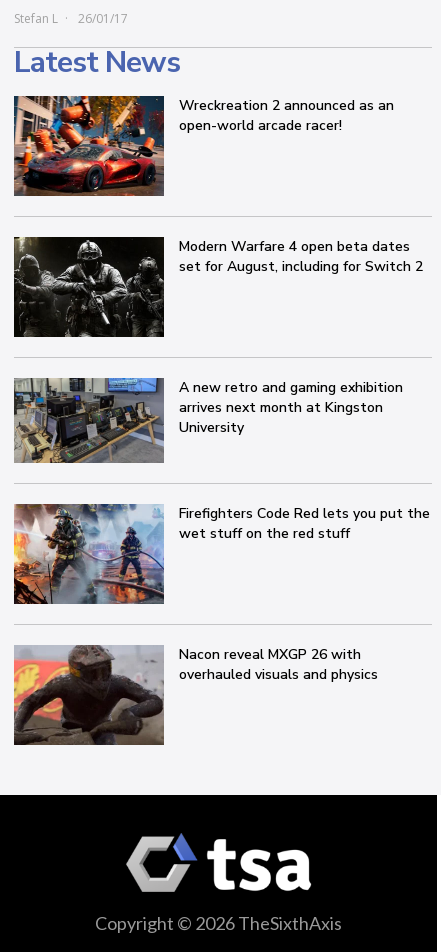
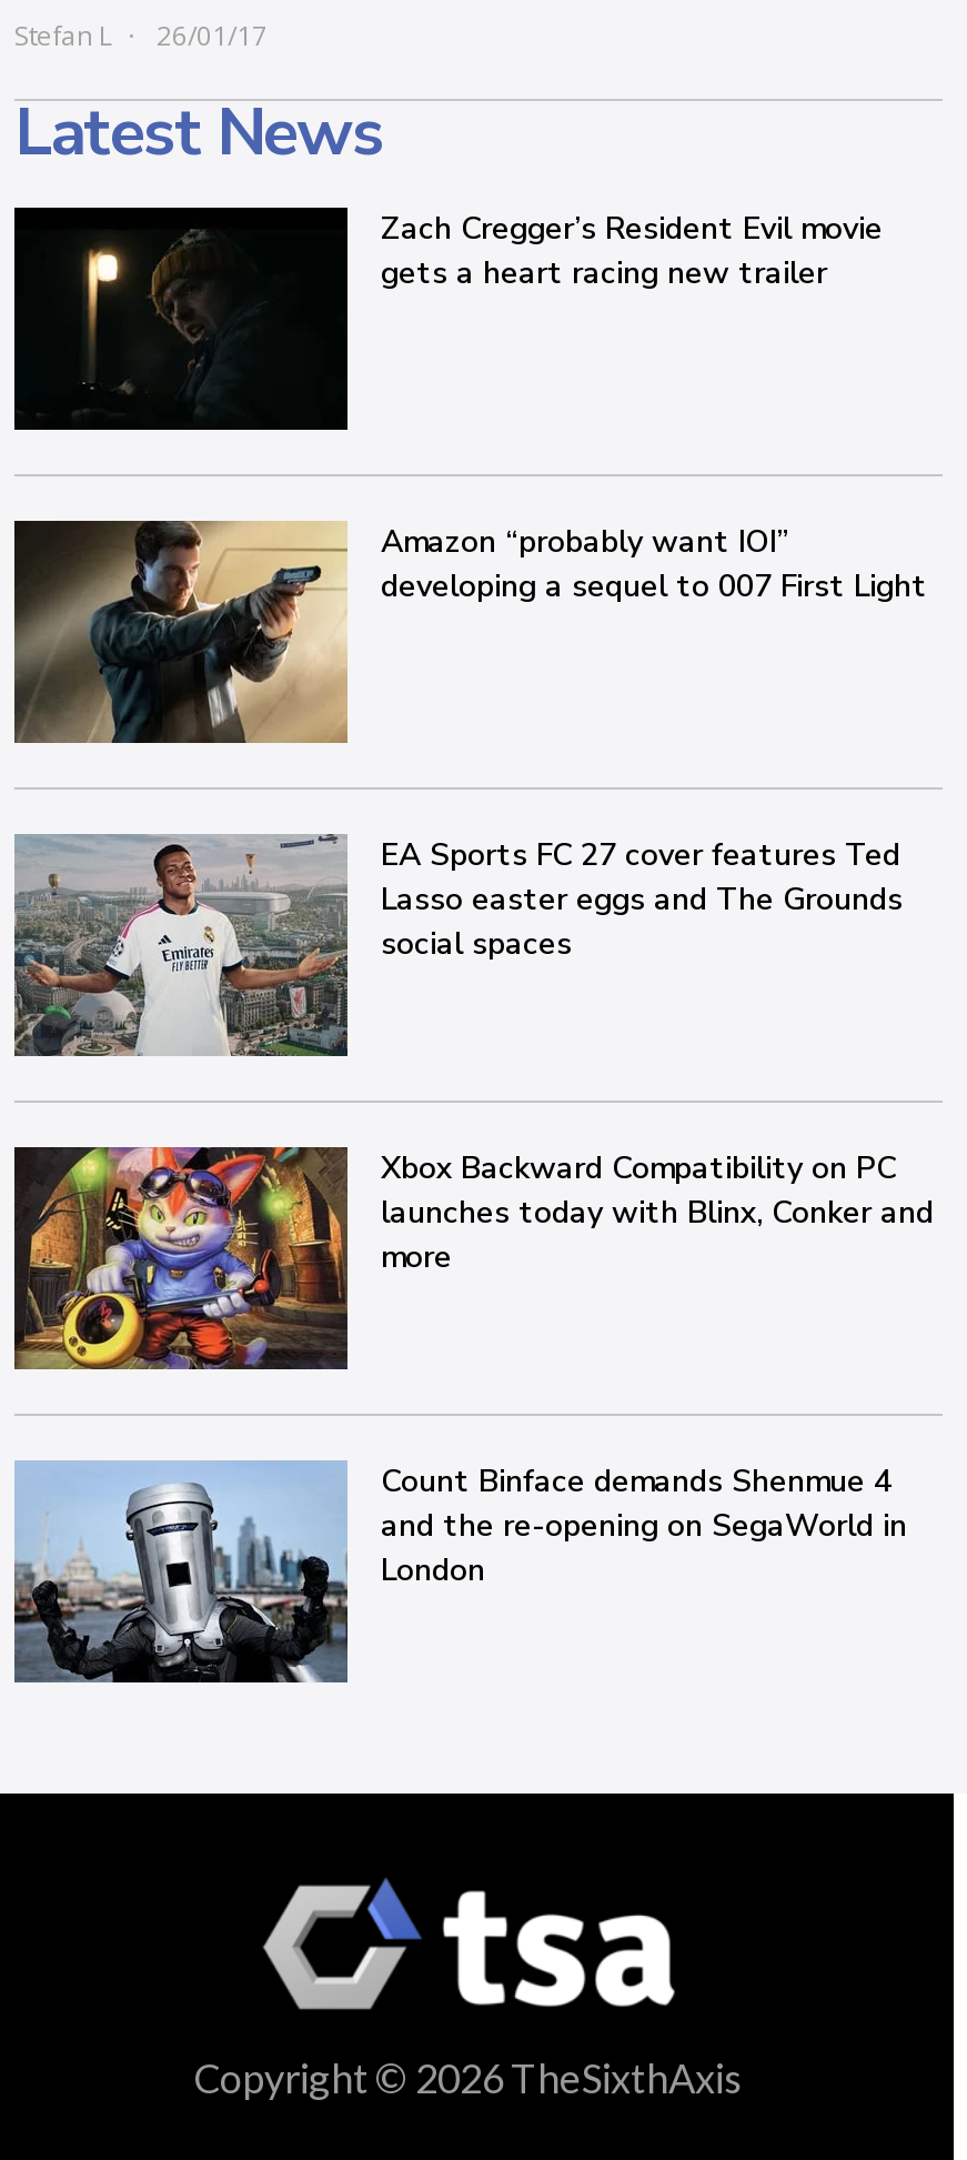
- [image]
- Wreckreation 2 announced as an
- open-world arcade racer!
+ [image]
+ Zach Cregger’s Resident Evil movie
+ gets a heart racing new trailer

- [image]
- Modern Warfare 4 open beta dates
- set for August, including for Switch 2
+ [image]
+ Amazon “probably want IOI”
+ developing a sequel to 007 First Light

- [image]
- A new retro and gaming exhibition
- arrives next month at Kingston
- University
+ [image]
+ EA Sports FC 27 cover features Ted
+ Lasso easter eggs and The Grounds
+ social spaces

- [image]
- Firefighters Code Red lets you put the
- wet stuff on the red stuff
+ [image]
+ Xbox Backward Compatibility on PC
+ launches today with Blinx, Conker and
+ more

- [image]
- Nacon reveal MXGP 26 with
- overhauled visuals and physics
+ [image]
+ Count Binface demands Shenmue 4
+ and the re-opening on SegaWorld in
+ London
